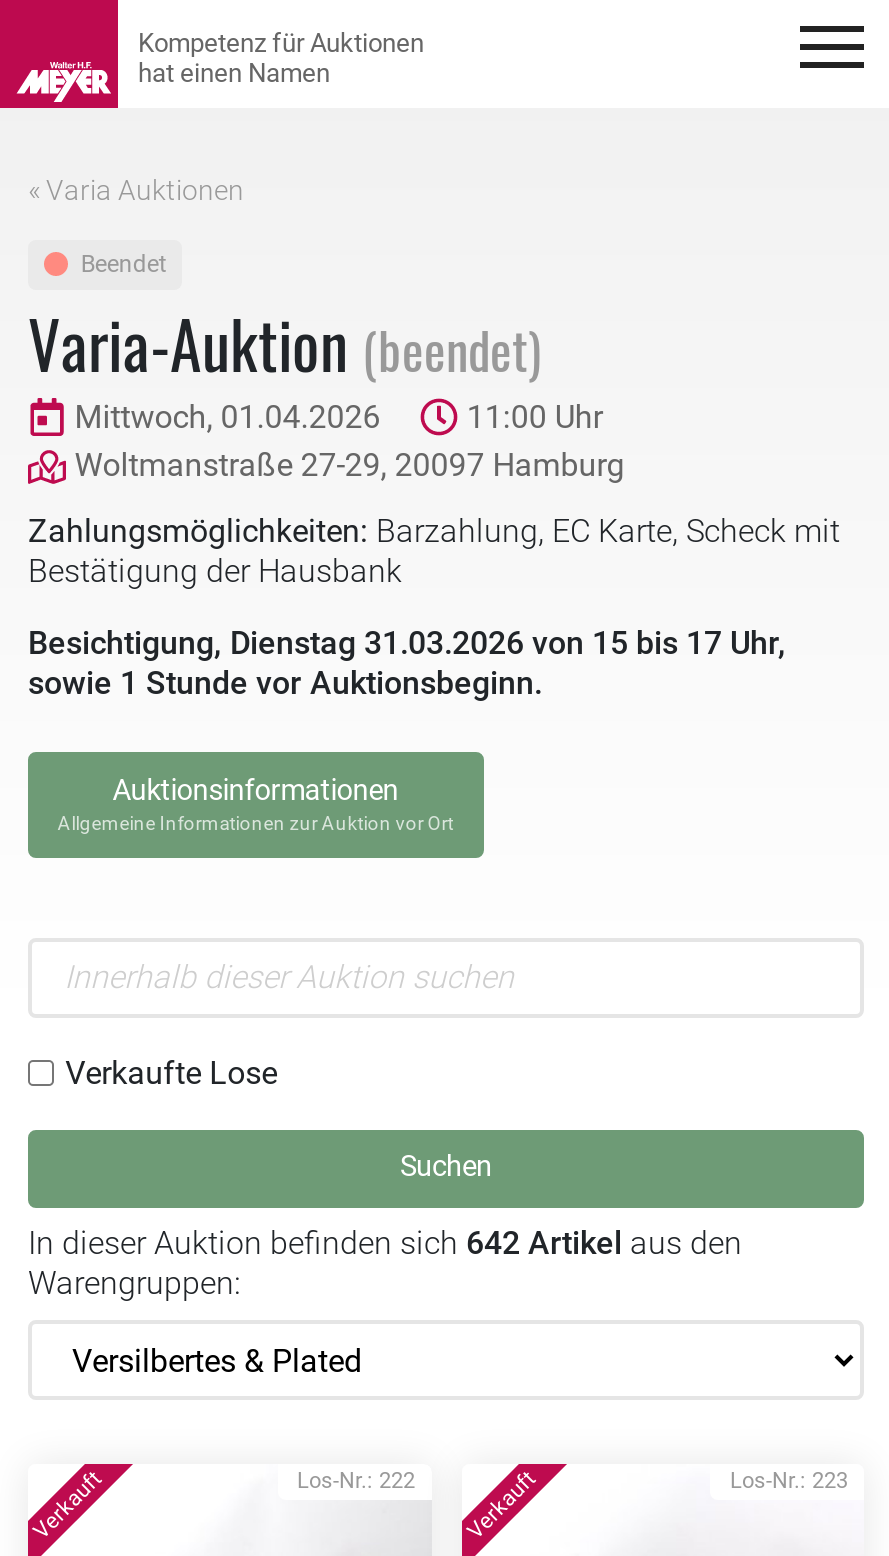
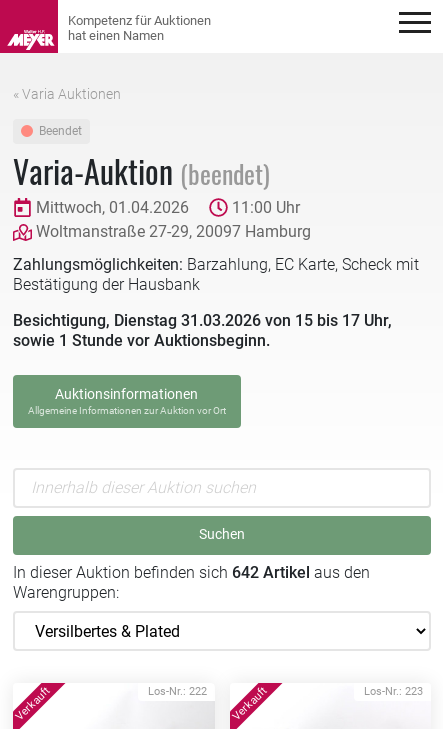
- Verkaufte Lose
